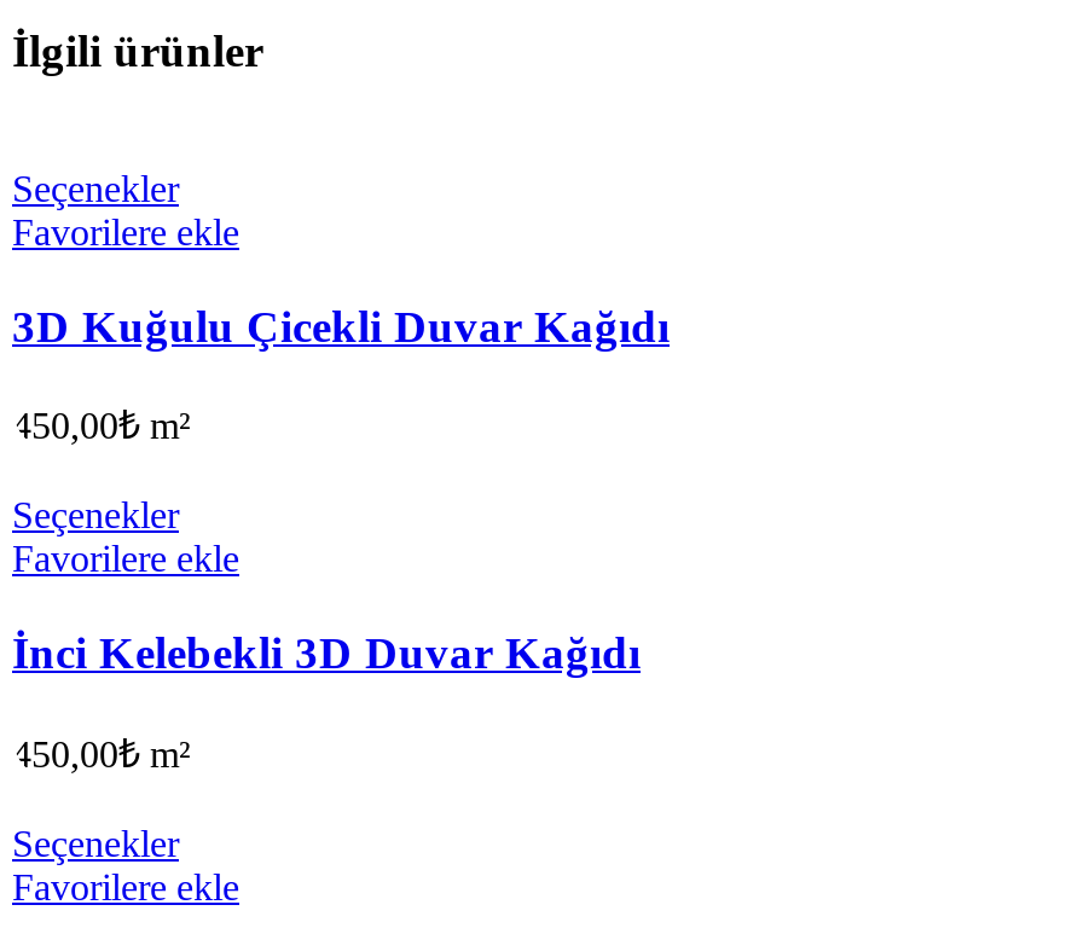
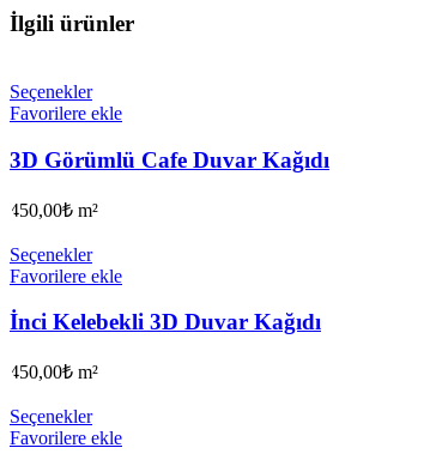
- 3D Kuğulu Çicekli Duvar Kağıdı
+ 3D Görümlü Cafe Duvar Kağıdı
